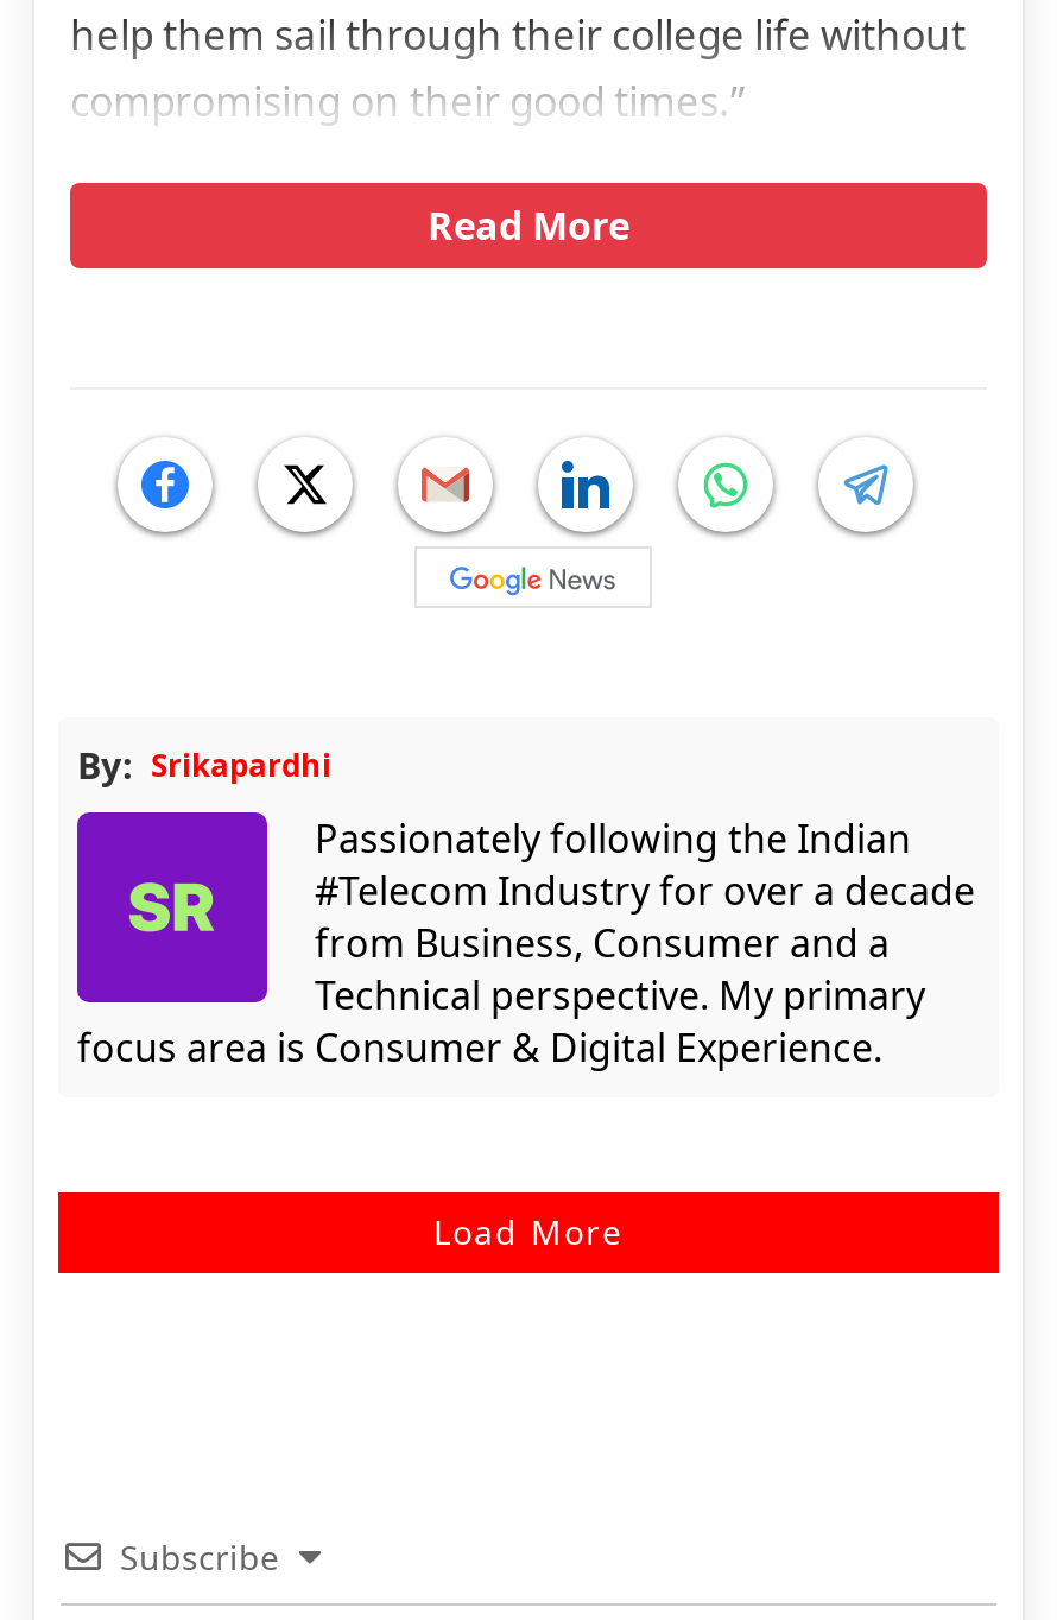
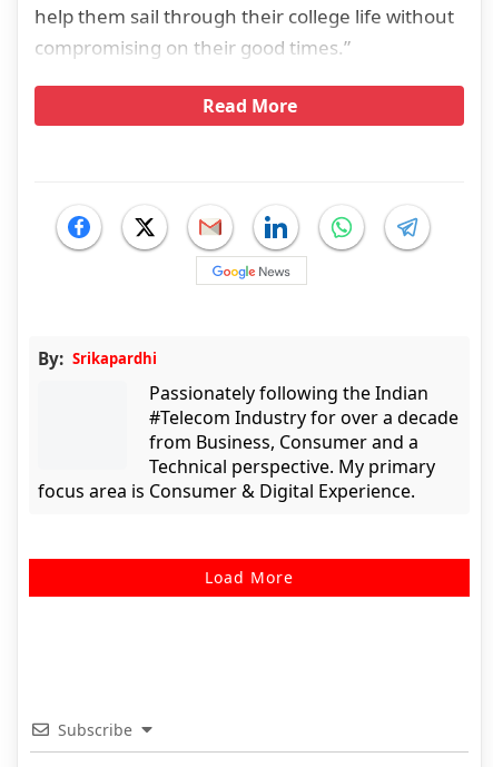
- [image]
